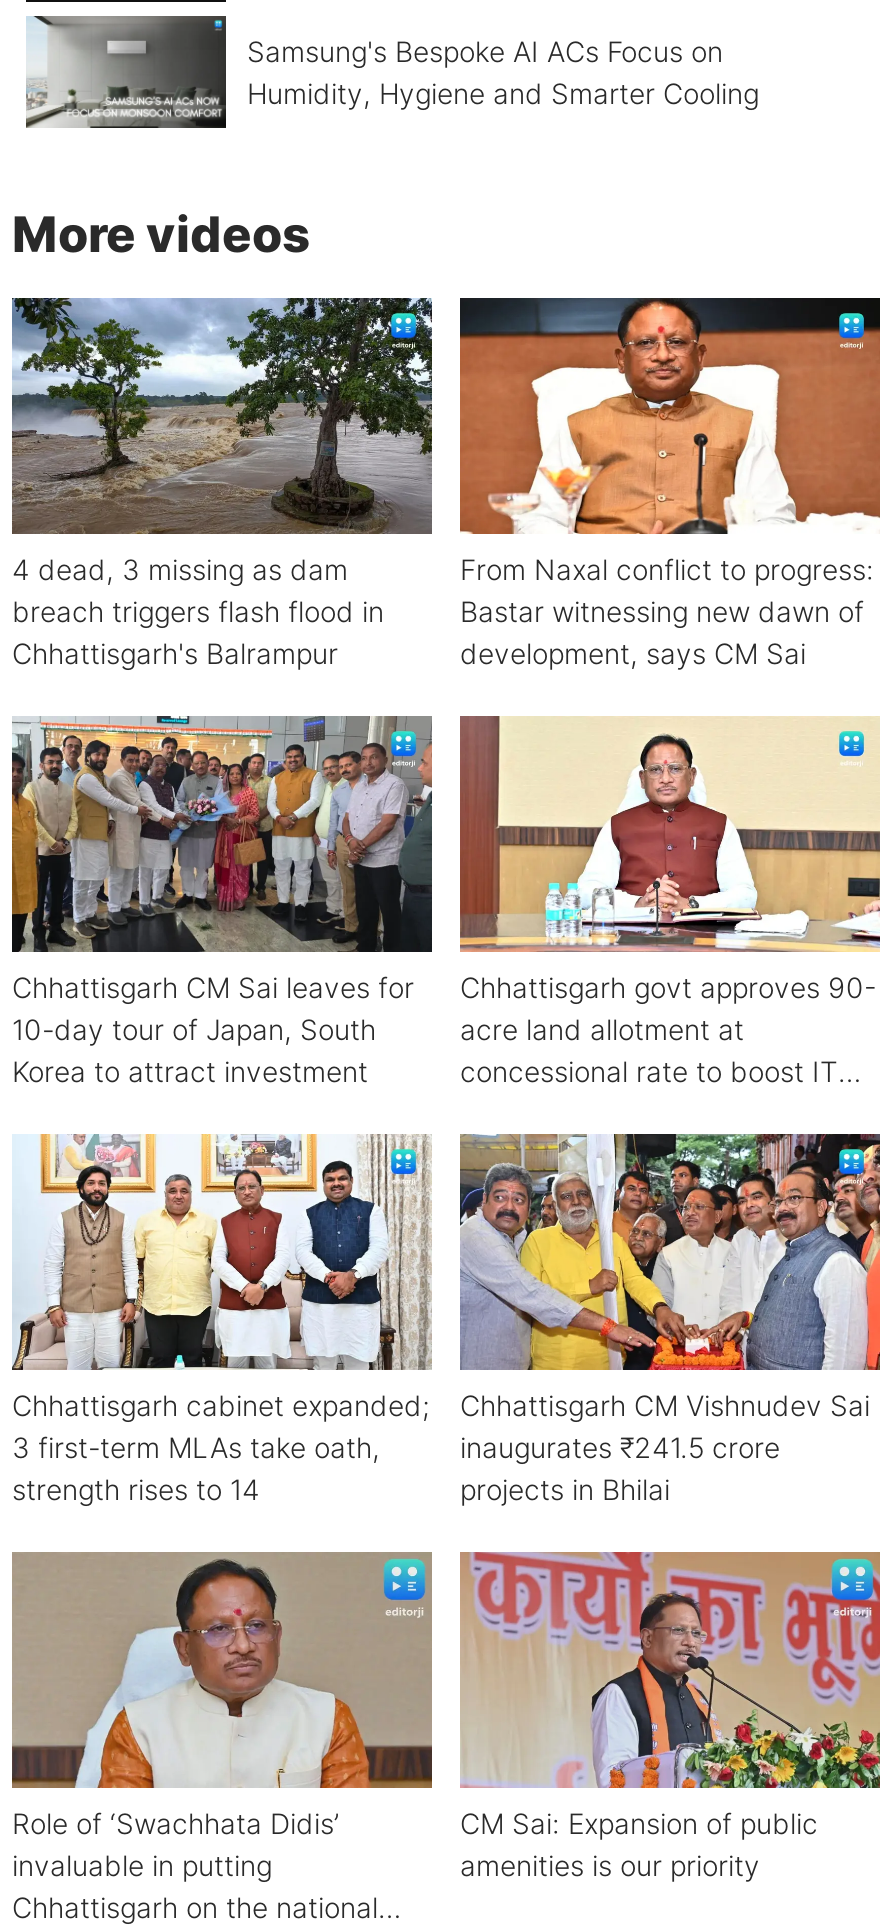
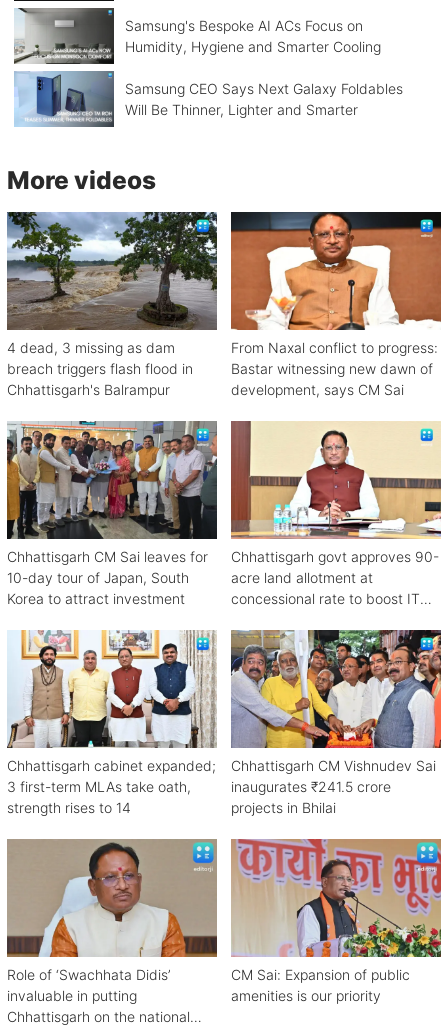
+ [image]
+ Samsung CEO Says Next Galaxy Foldables
+ Will Be Thinner, Lighter and Smarter
